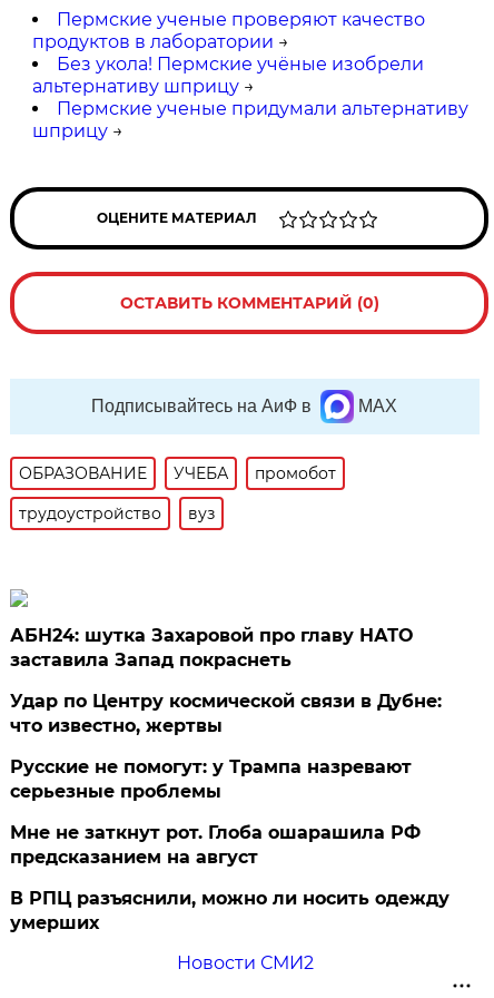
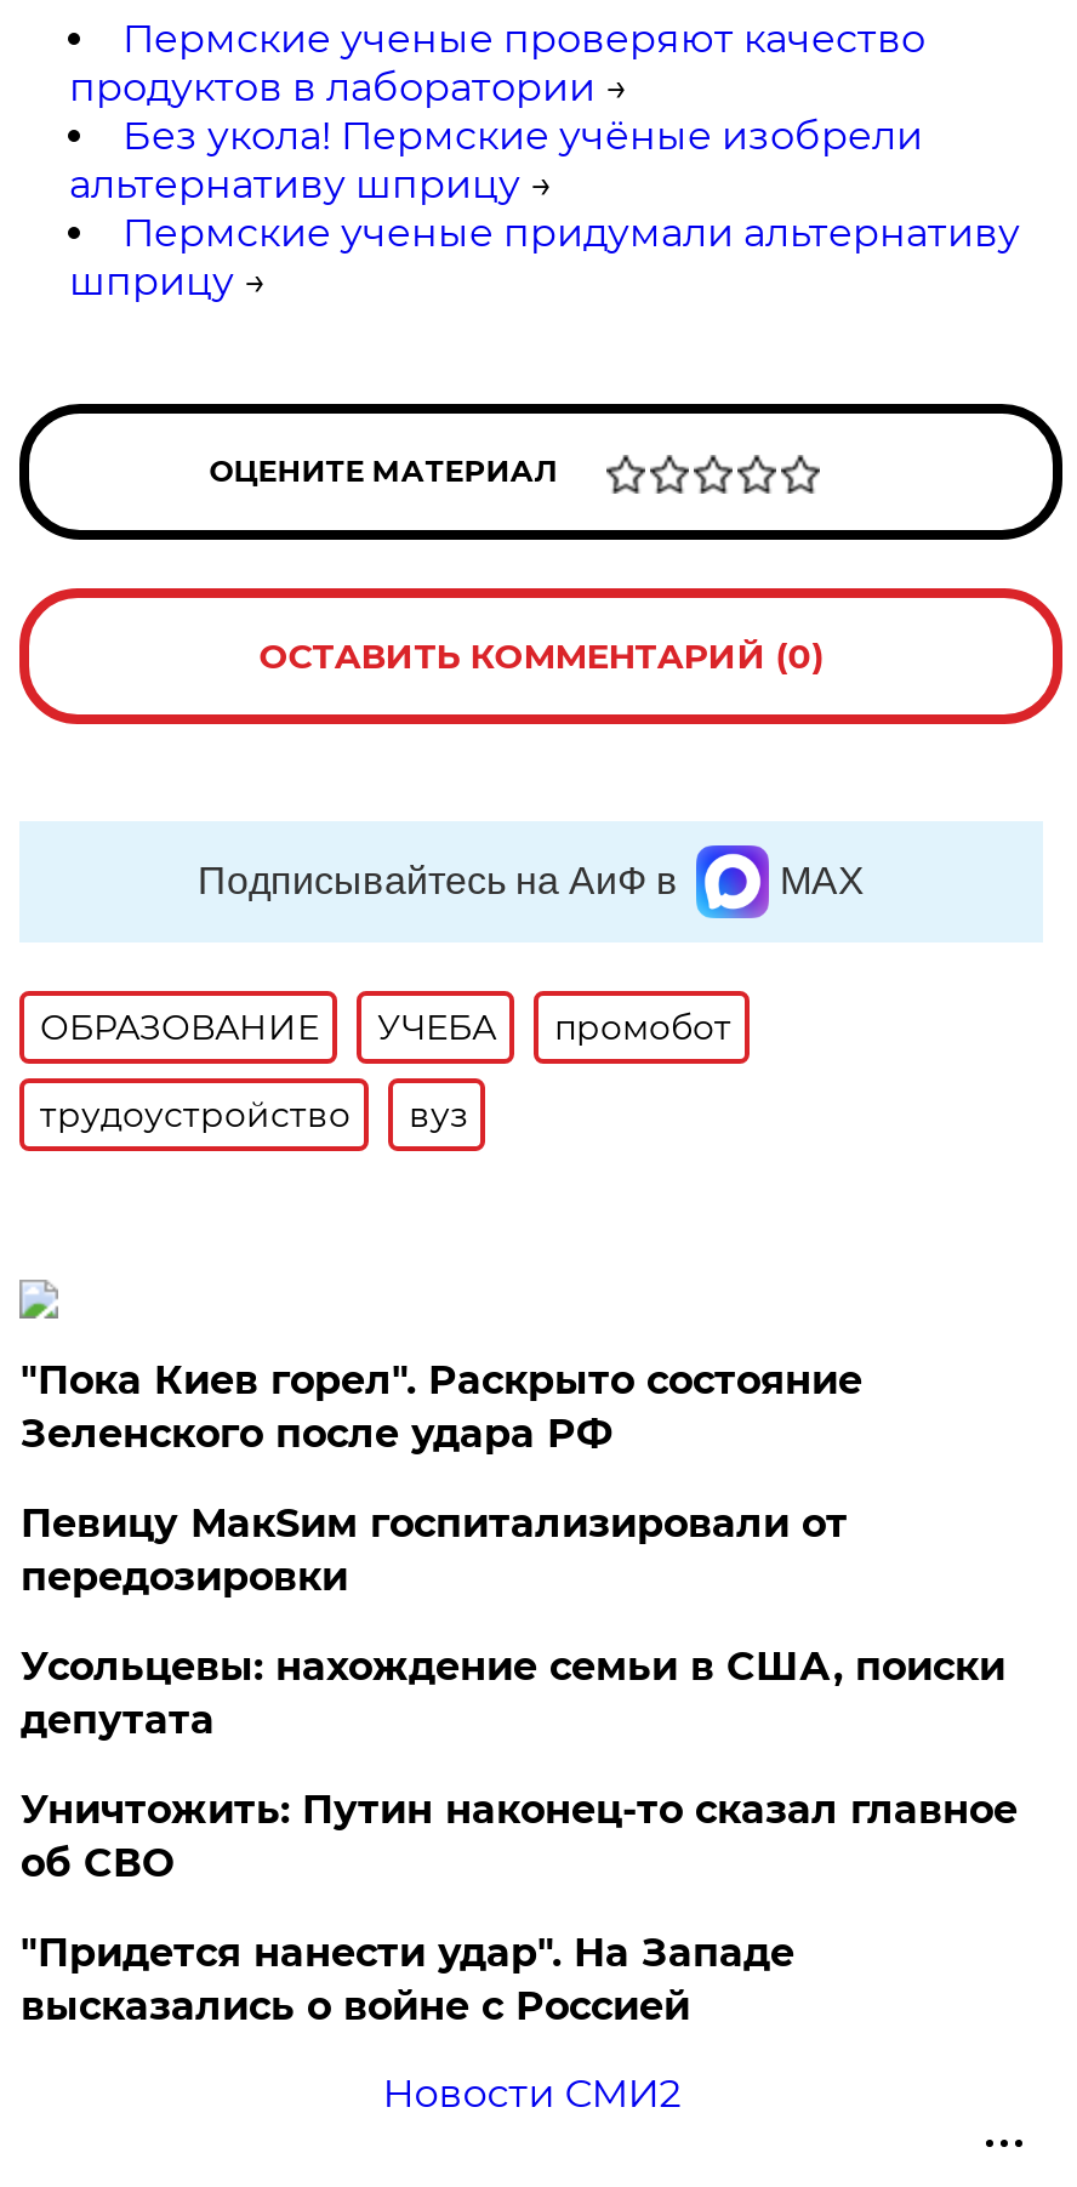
- АБН24: шутка Захаровой про главу НАТО
- заставила Запад покраснеть
+ "Пока Киев горел". Раскрыто состояние
+ Зеленского после удара РФ

- Удар по Центру космической связи в Дубне:
- что известно, жертвы
+ Певицу МакSим госпитализировали от
+ передозировки

- Русские не помогут: у Трампа назревают
- серьезные проблемы
+ Усольцевы: нахождение семьи в США, поиски
+ депутата

- Мне не заткнут рот. Глоба ошарашила РФ
- предсказанием на август
+ Уничтожить: Путин наконец-то сказал главное
+ об СВО

- В РПЦ разъяснили, можно ли носить одежду
- умерших
+ "Придется нанести удар". На Западе
+ высказались о войне с Россией
